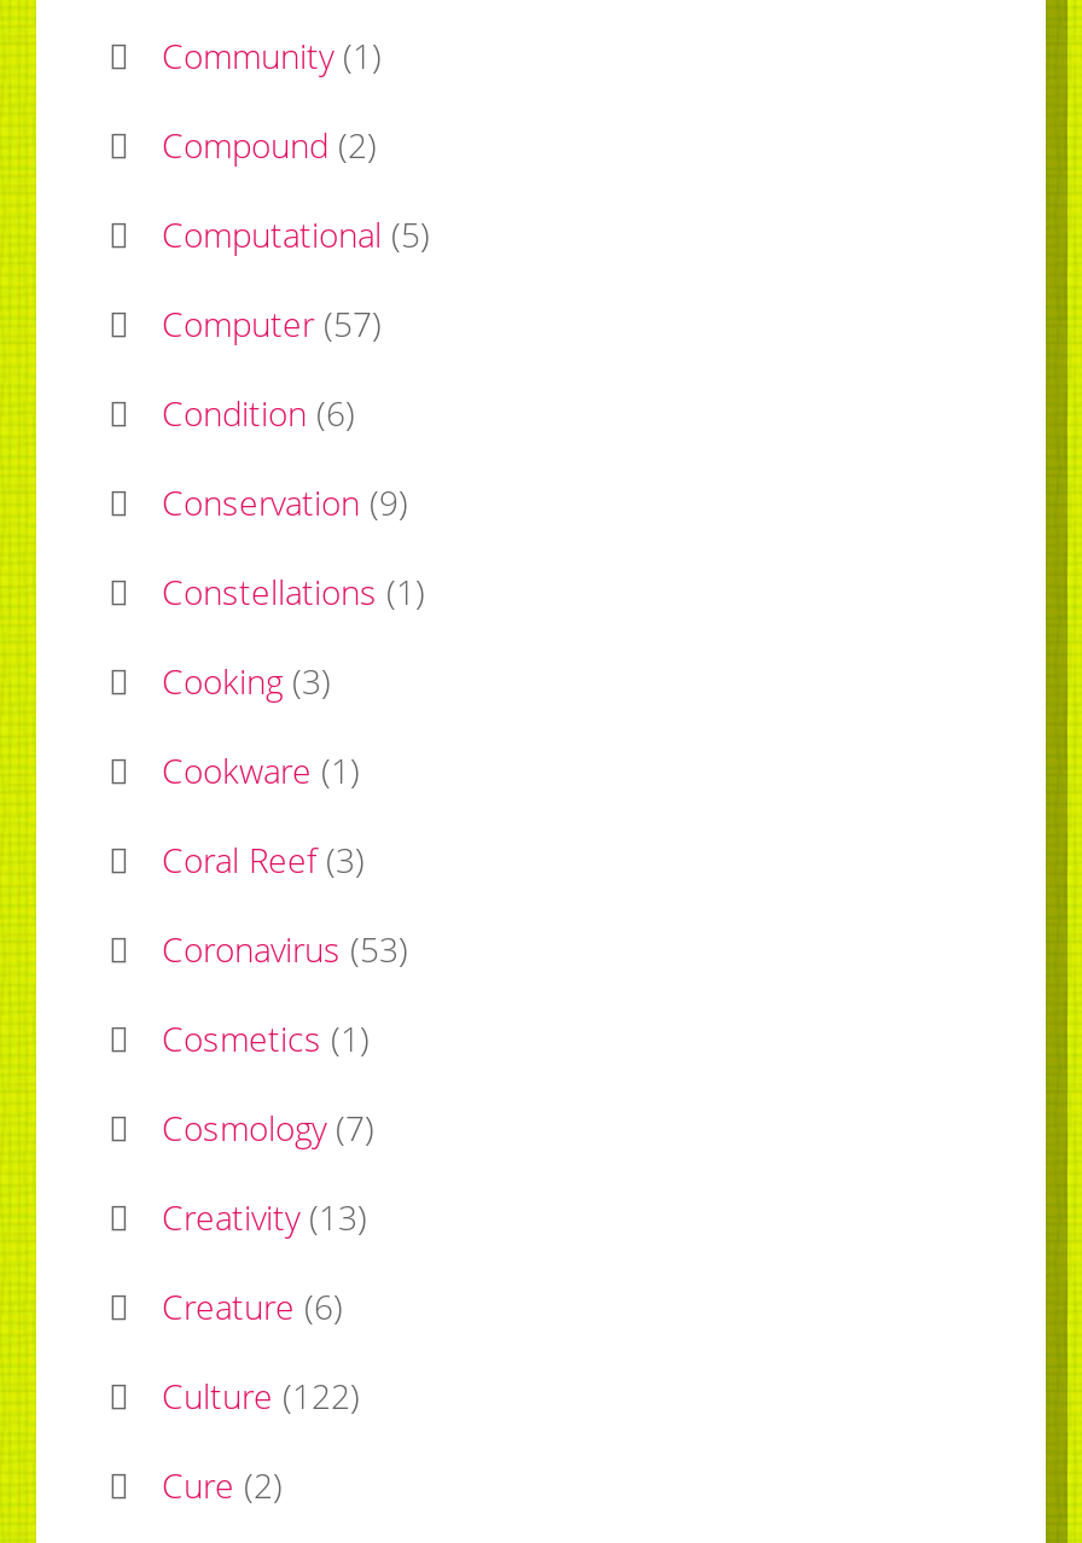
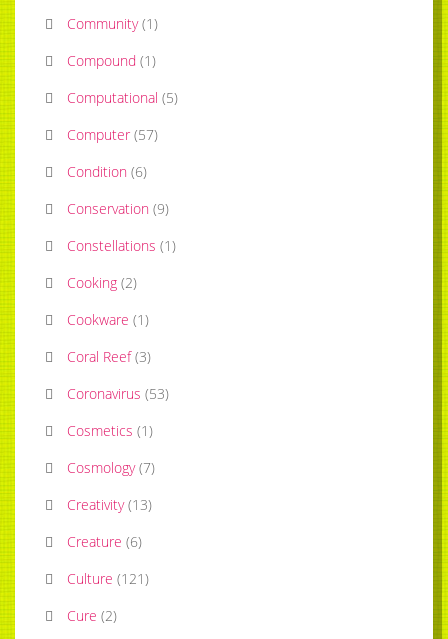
- Compound (2)
+ Compound (1)

- Cooking (3)
+ Cooking (2)

- Culture (122)
+ Culture (121)
